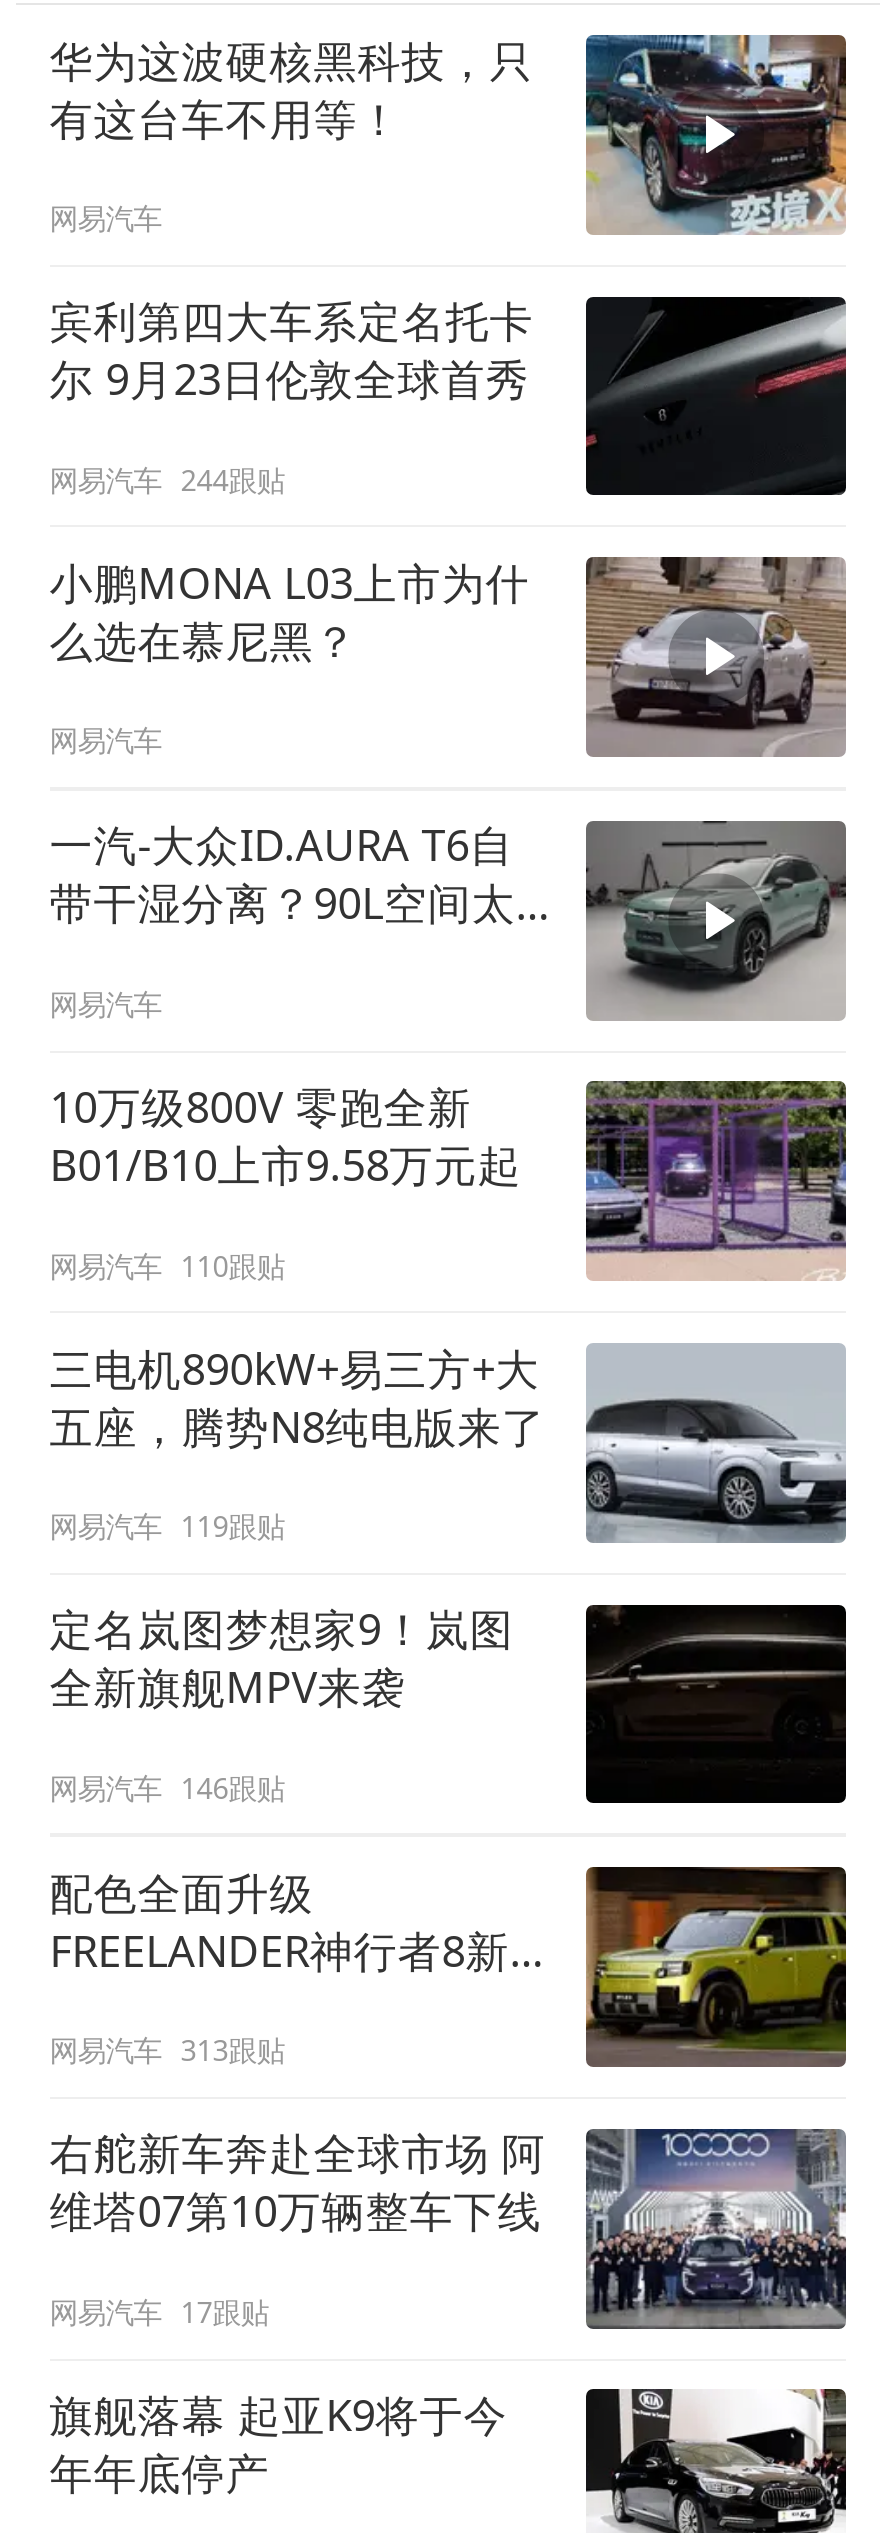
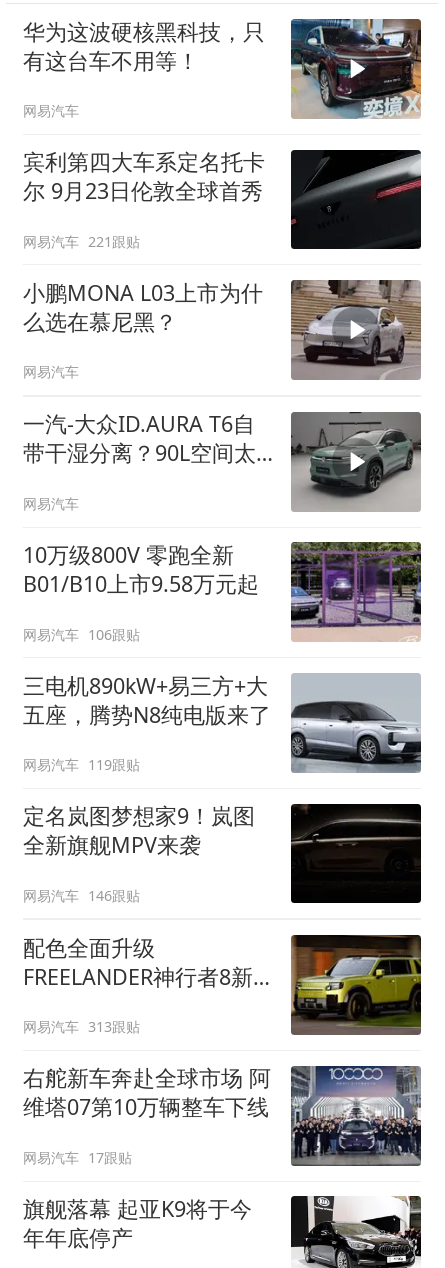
- 网易汽车 244跟贴
+ 网易汽车 221跟贴

- 网易汽车 110跟贴
+ 网易汽车 106跟贴
